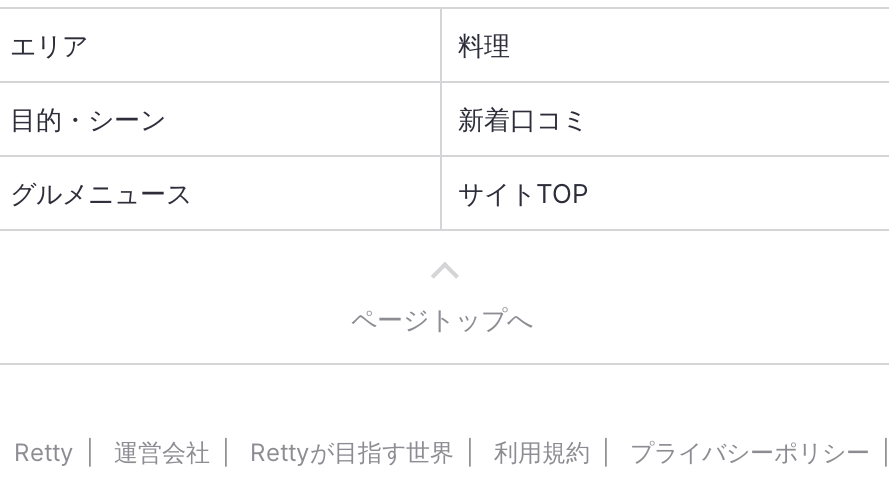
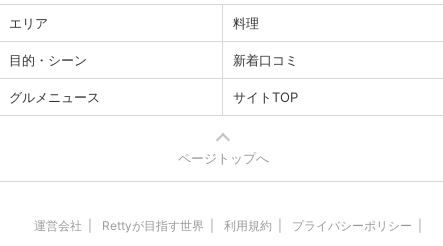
- Retty
